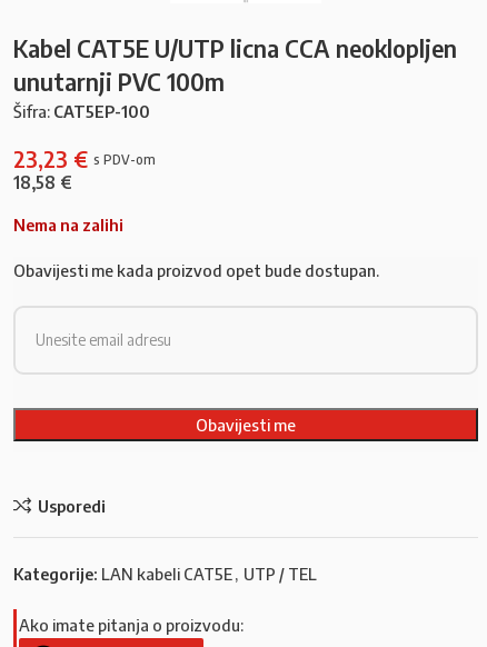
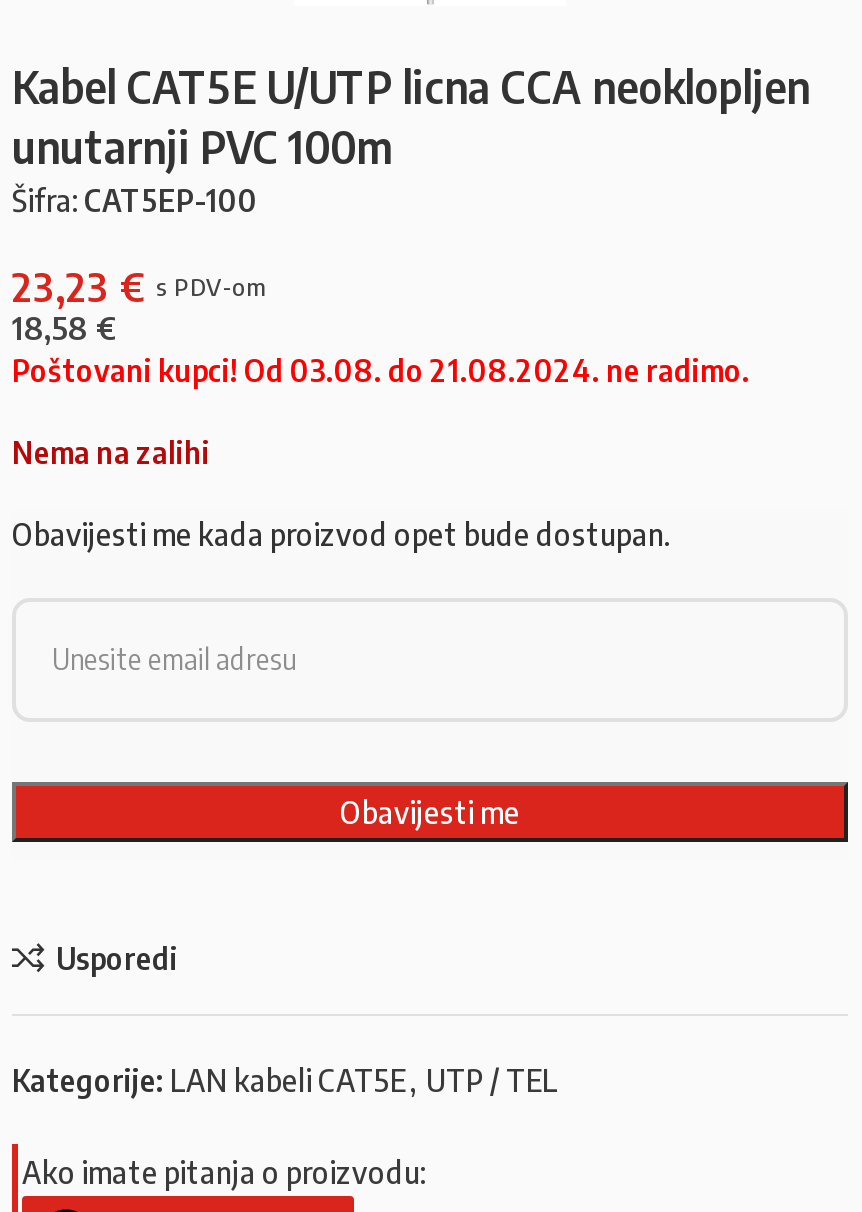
+ Poštovani kupci! Od 03.08. do 21.08.2024. ne radimo.
